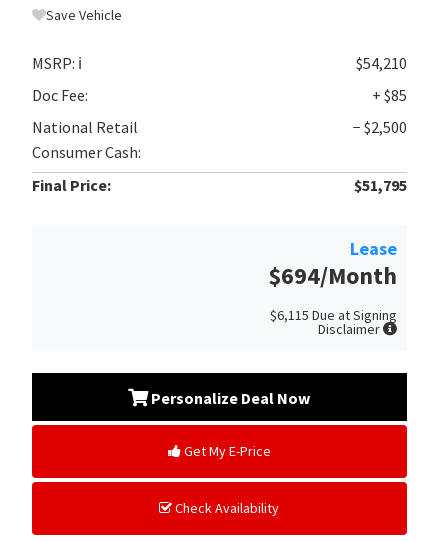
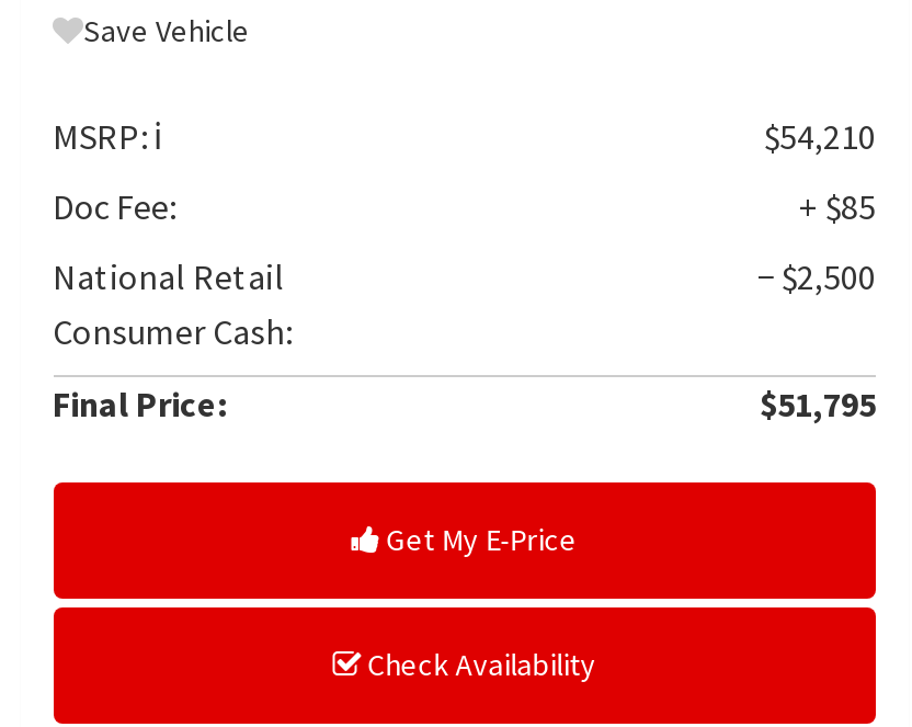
- Lease
- $694/Month
- $6,115 Due at Signing
- Disclaimer
- Personalize Deal Now
